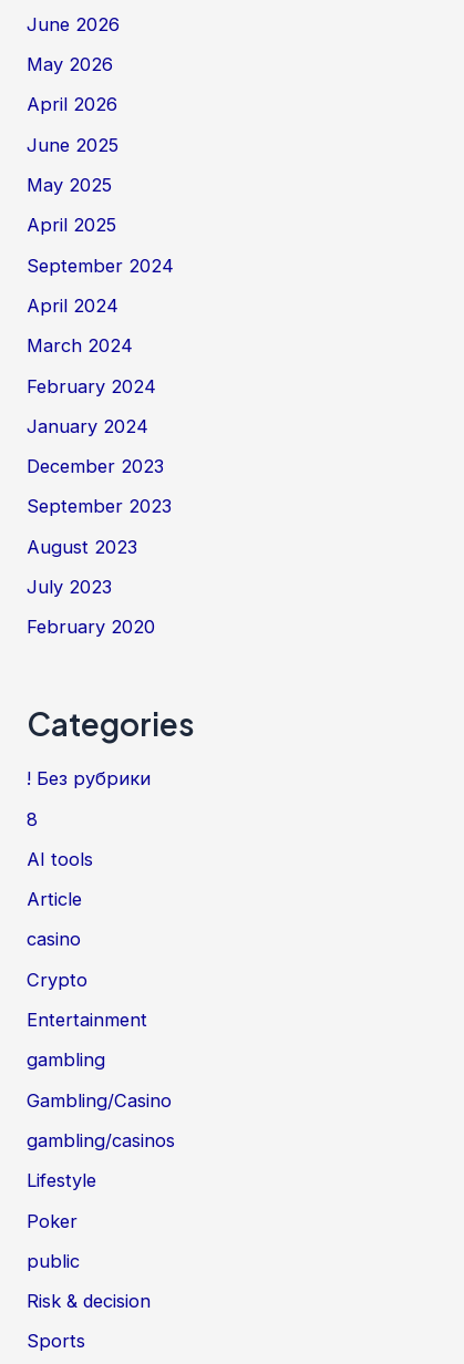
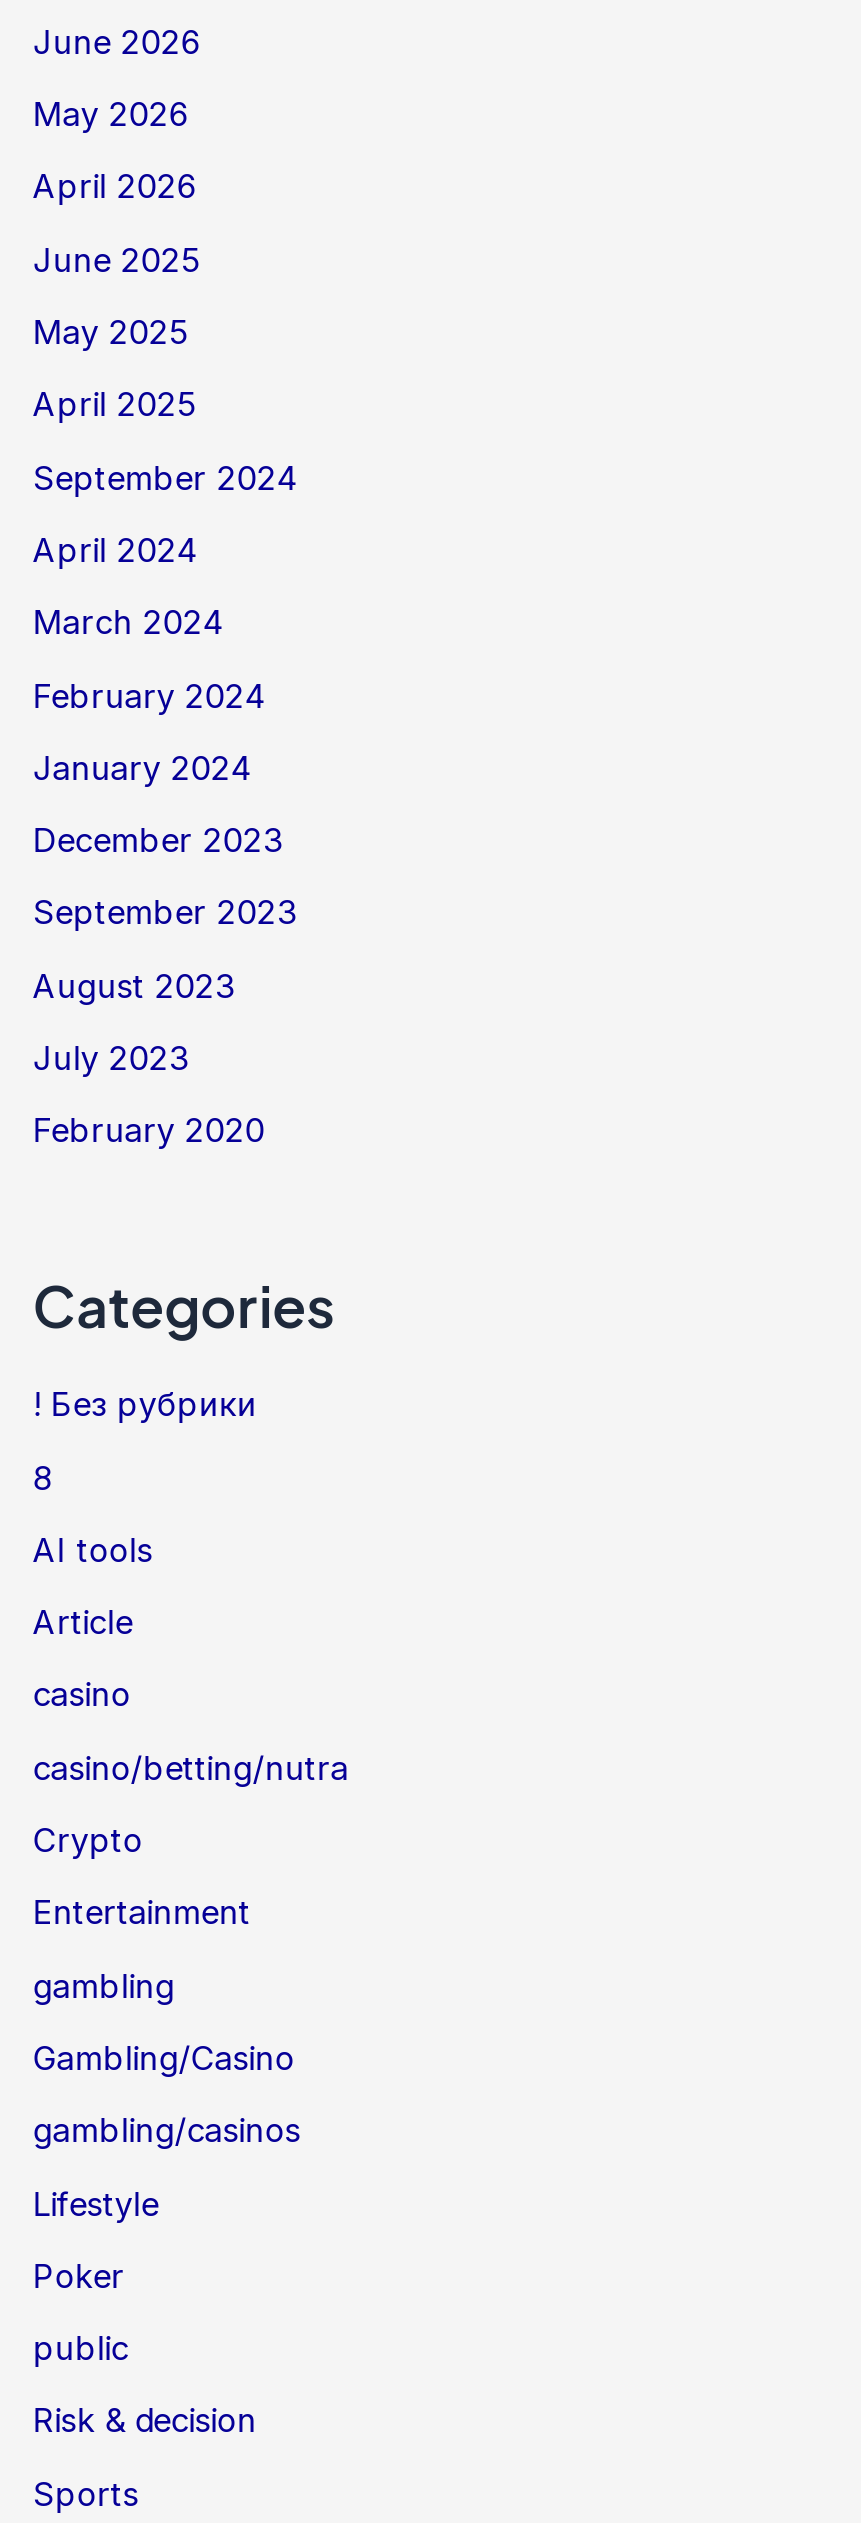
+ casino/betting/nutra
